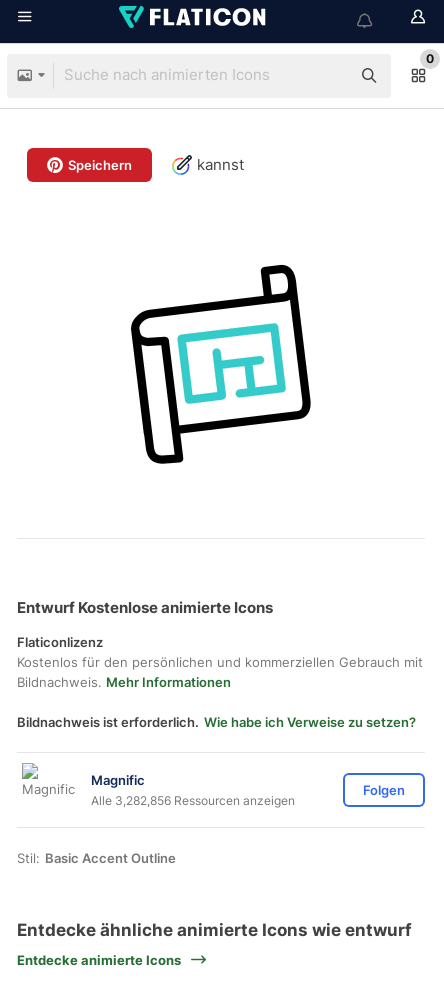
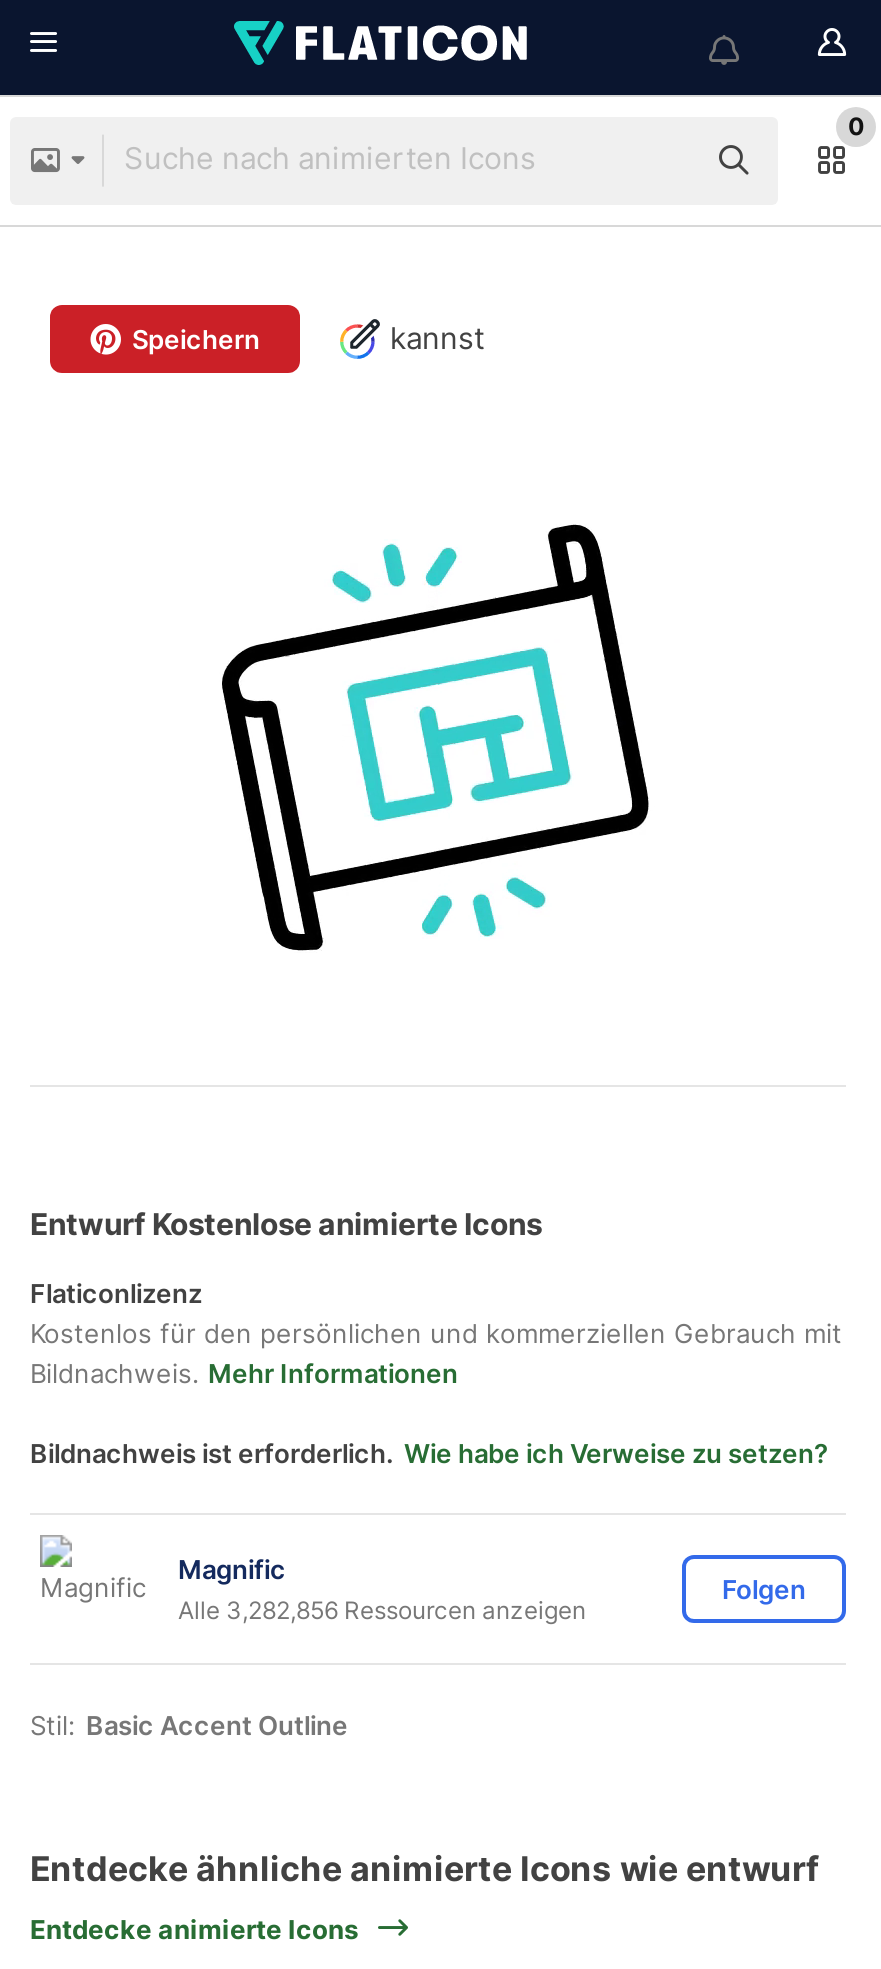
- [image]
+ [image]
